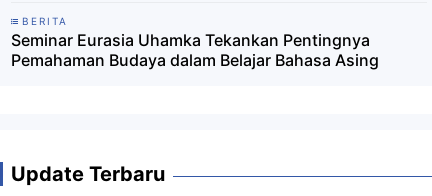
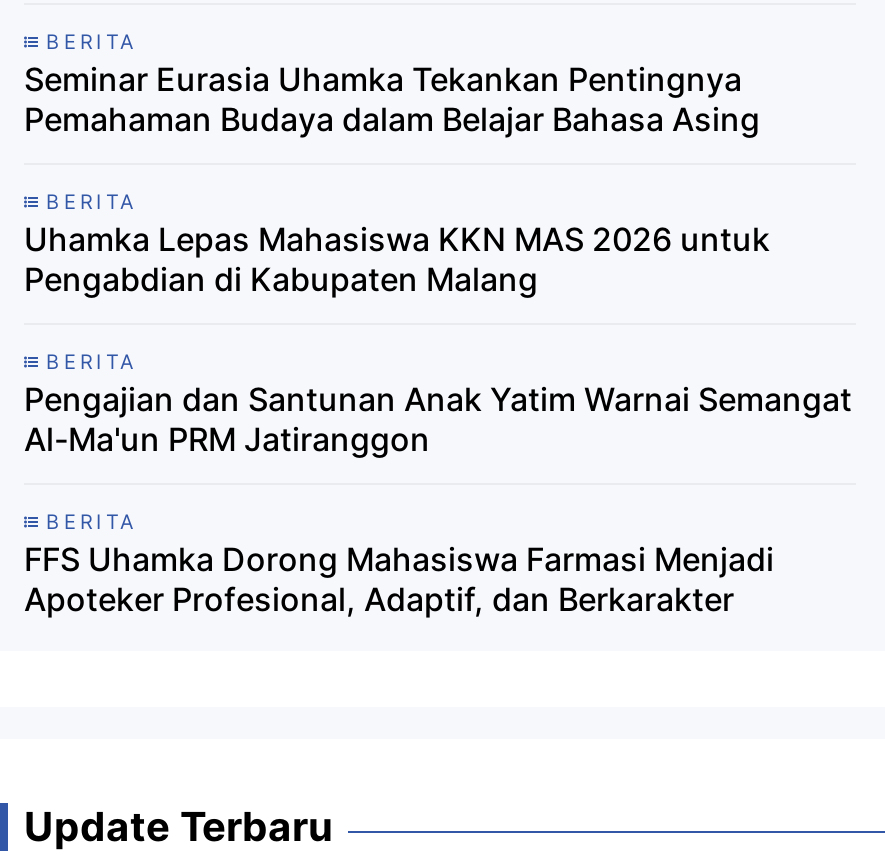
+ BERITA
+ Uhamka Lepas Mahasiswa KKN MAS 2026 untuk
+ Pengabdian di Kabupaten Malang
+ BERITA
+ Pengajian dan Santunan Anak Yatim Warnai Semangat
+ Al-Ma'un PRM Jatiranggon
+ BERITA
+ FFS Uhamka Dorong Mahasiswa Farmasi Menjadi
+ Apoteker Profesional, Adaptif, dan Berkarakter
